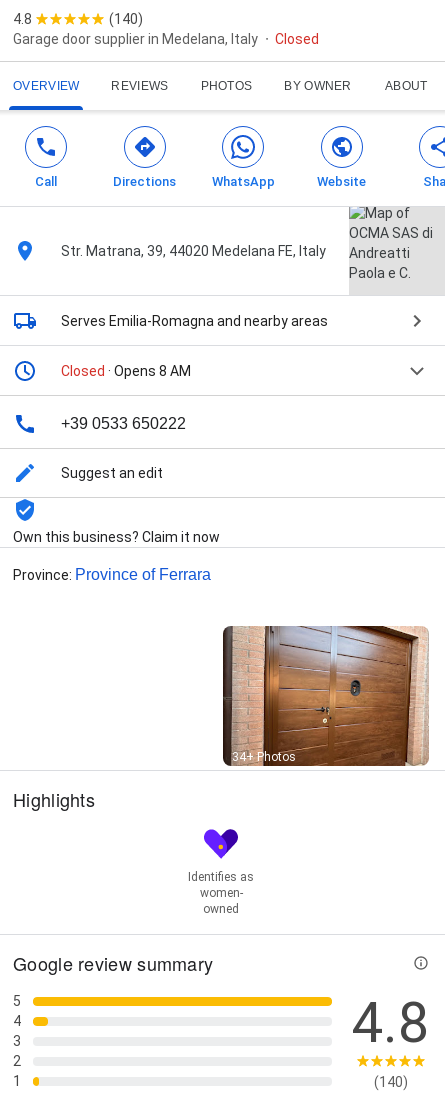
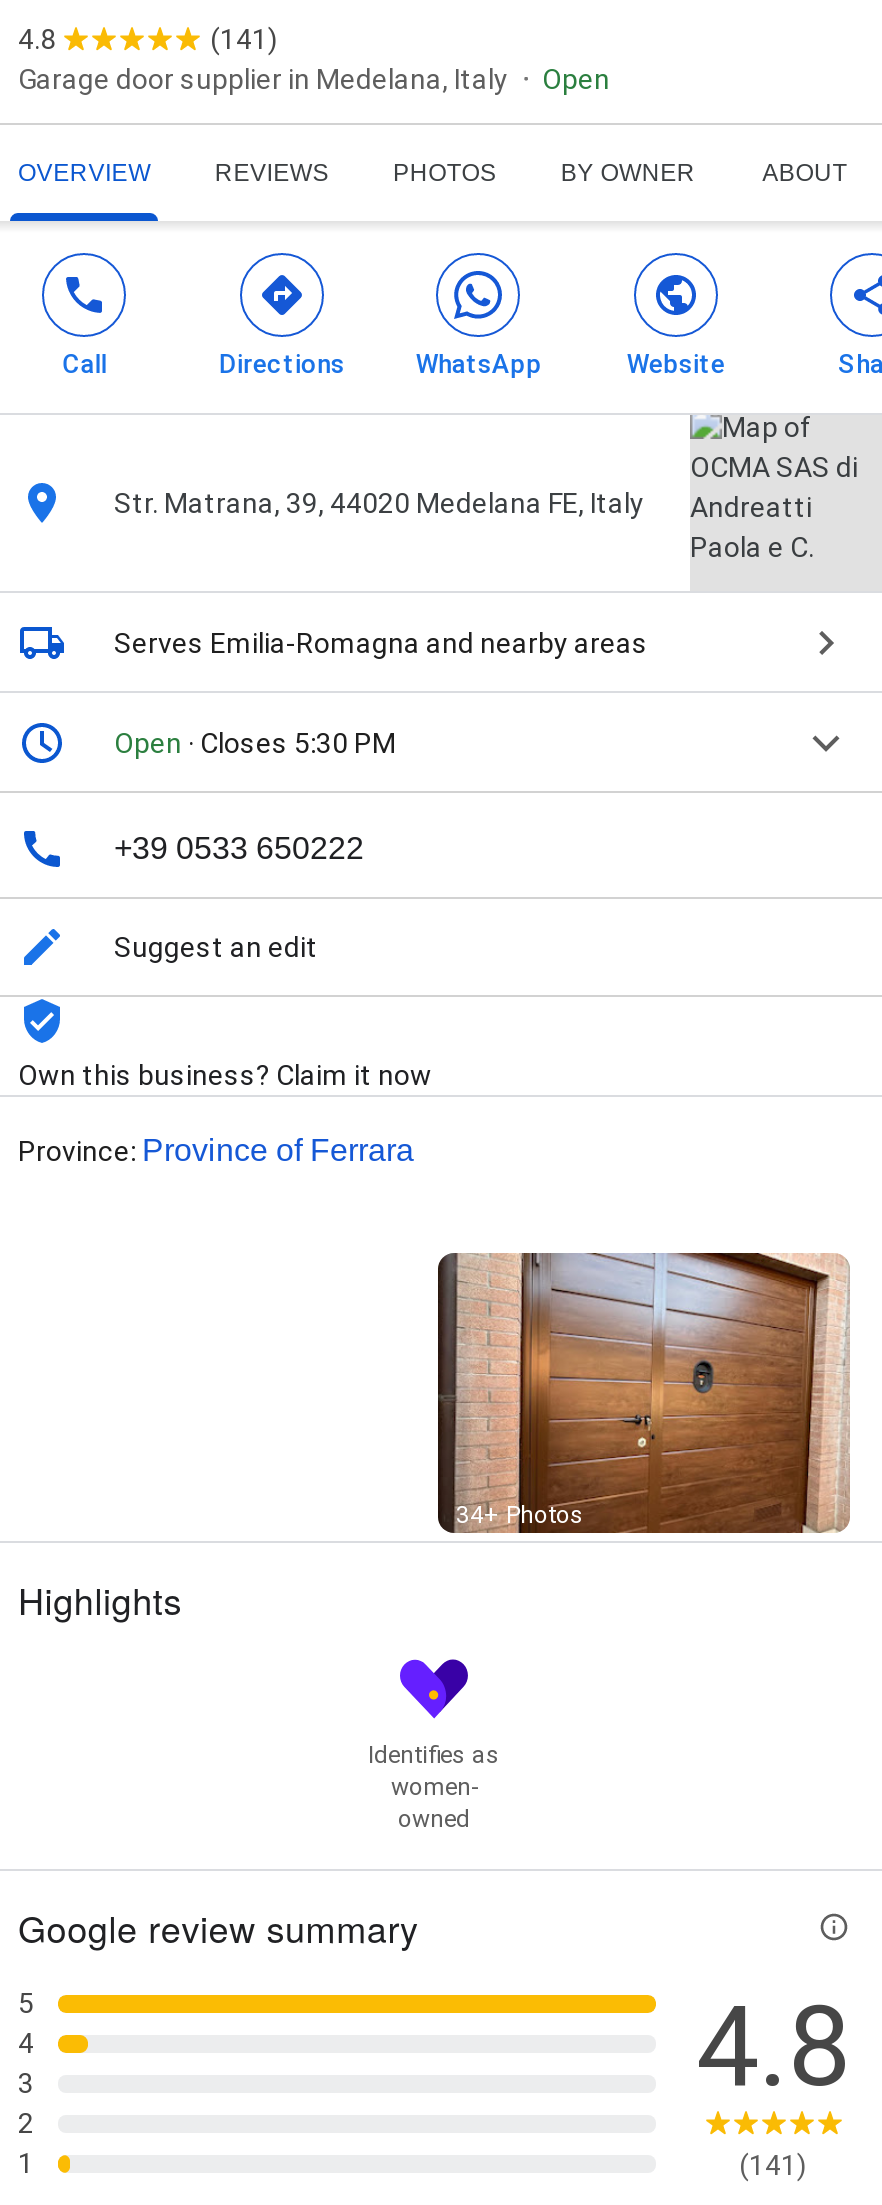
- (140)
+ (141)

- Closed
+ Open

- Closed · Opens 8 AM
+ Open · Closes 5:30 PM

- (140)
+ (141)
